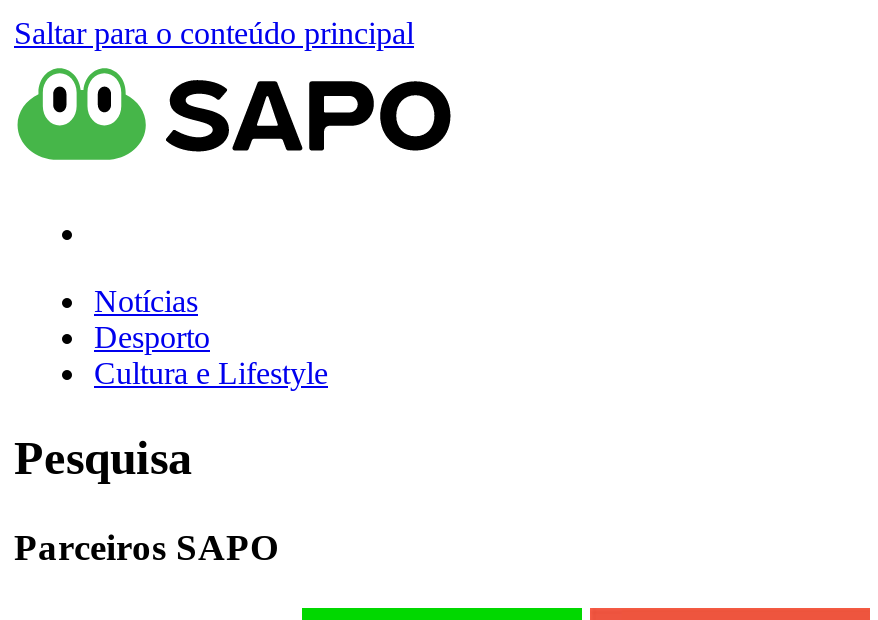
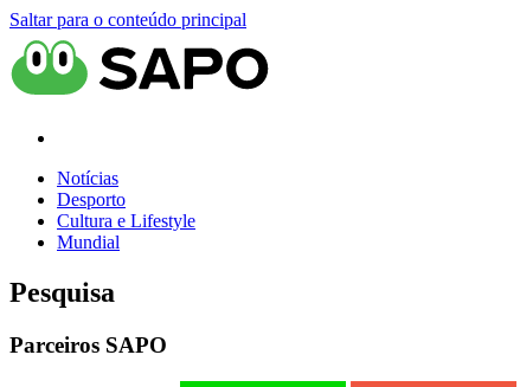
+ Mundial
